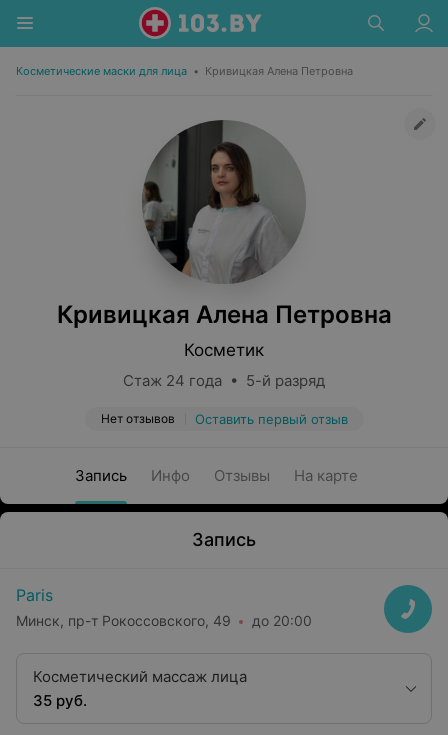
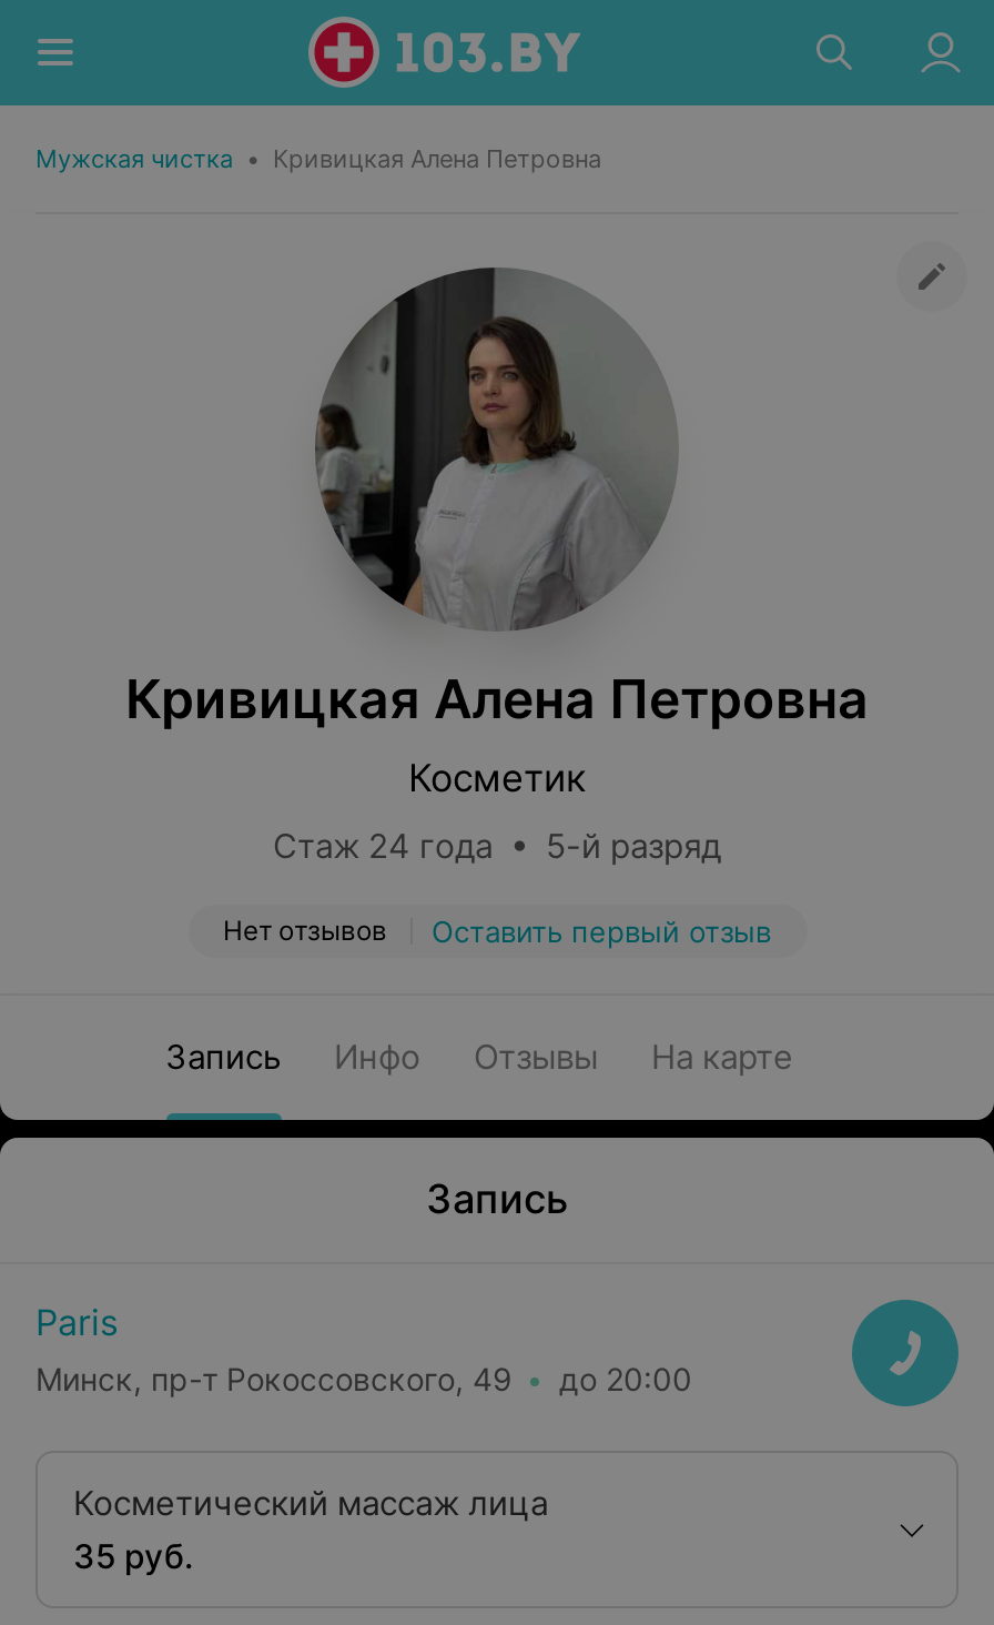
- Косметические маски для лица • Кривицкая Алена Петровна
+ Мужская чистка • Кривицкая Алена Петровна
